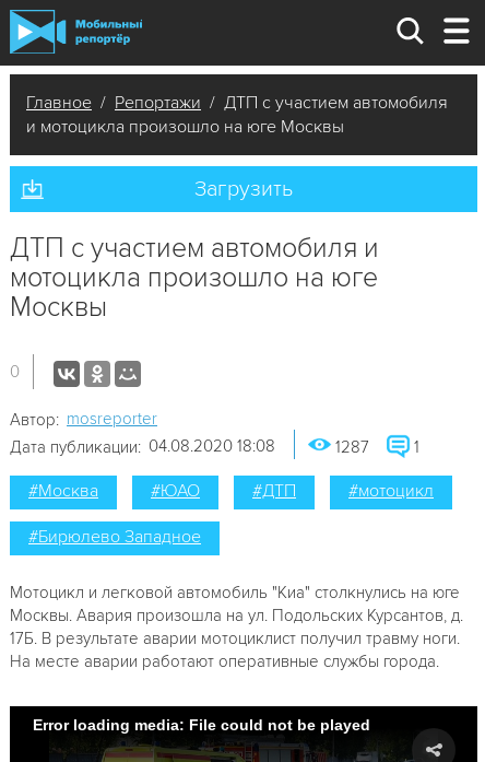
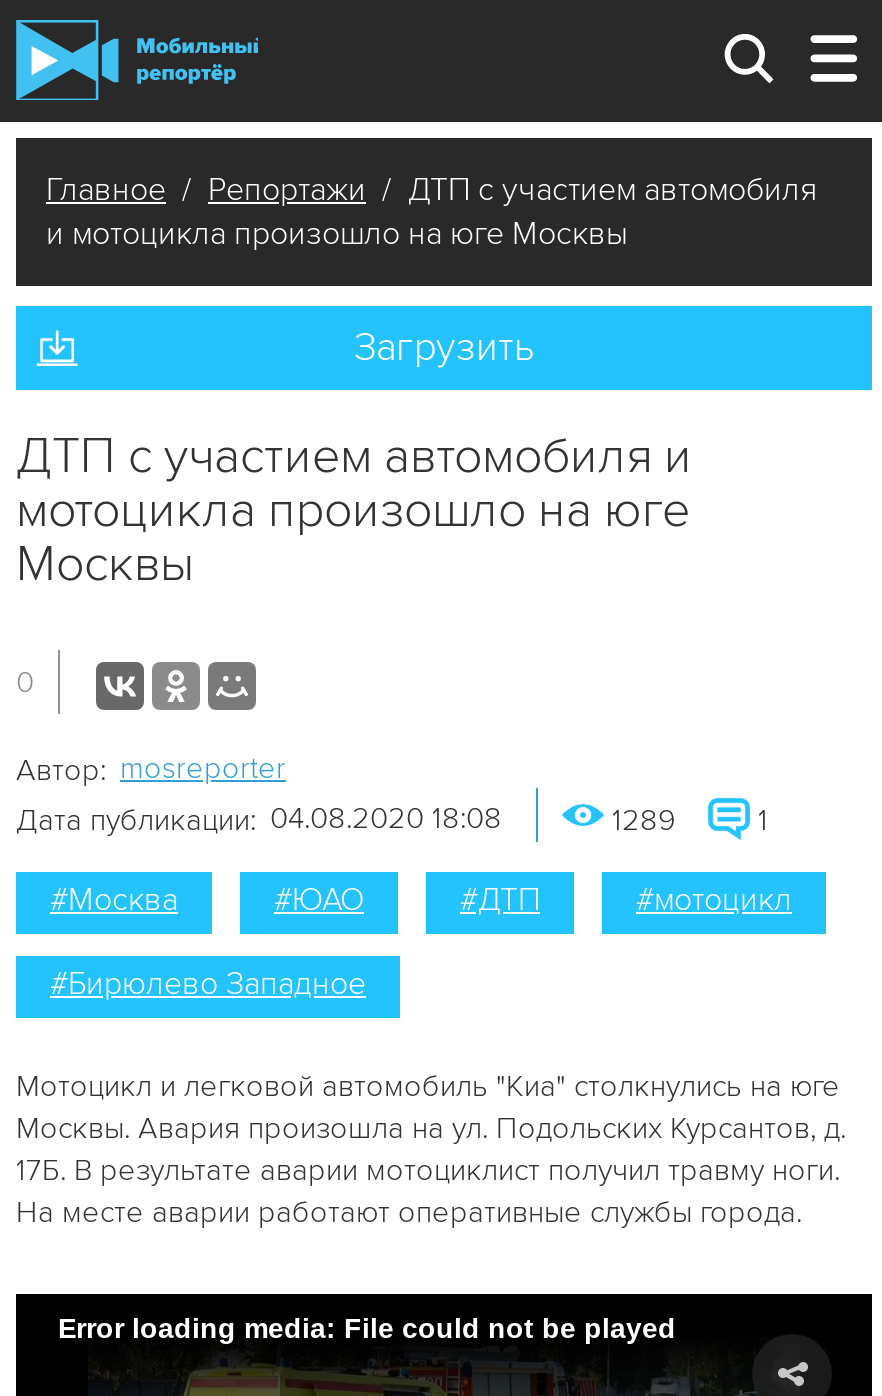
- 1287
+ 1289
